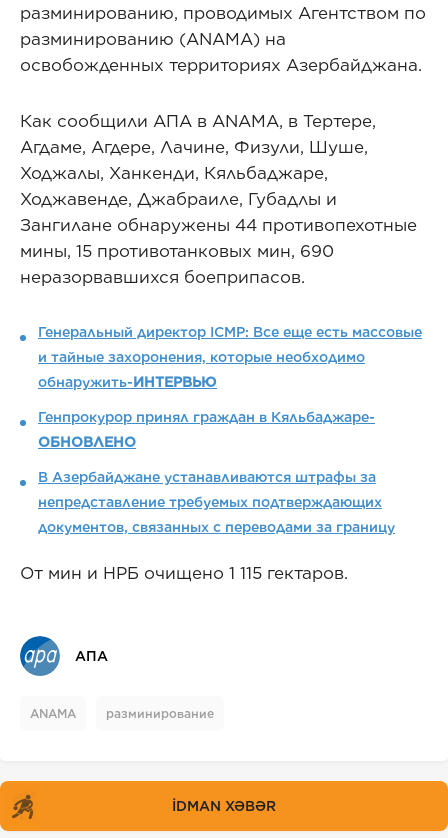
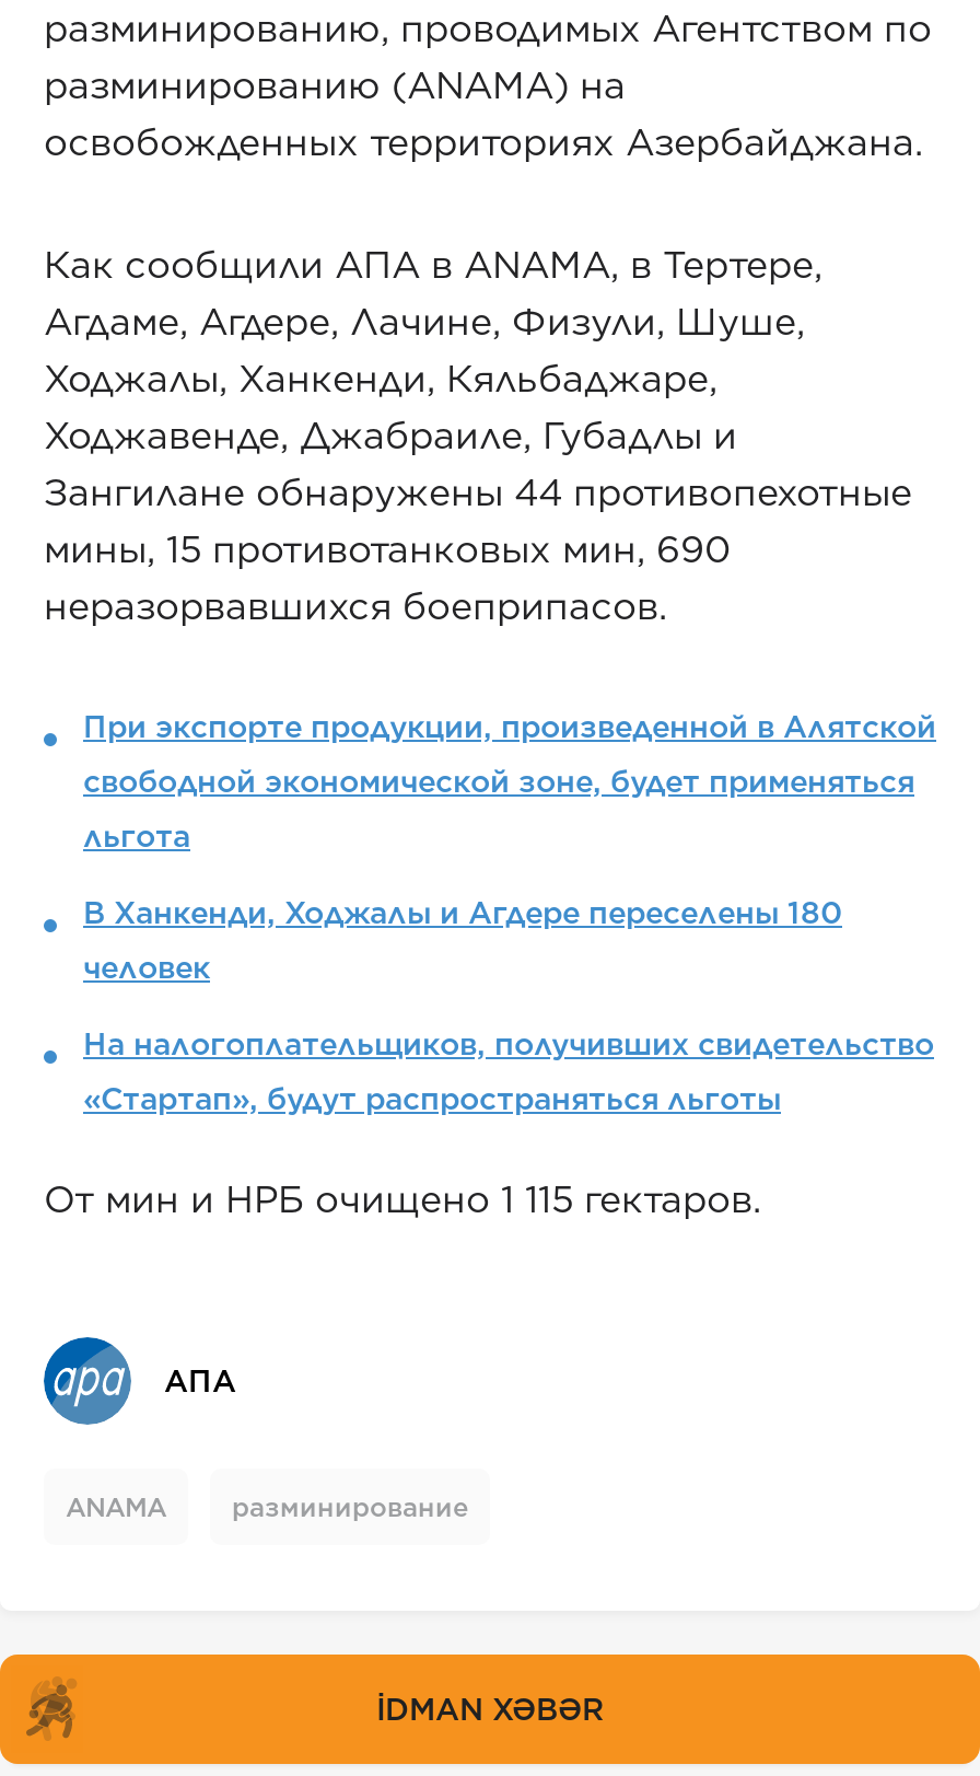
- Генеральный директор ICMP: Все еще есть массовые
- и тайные захоронения, которые необходимо
- обнаружить-ИНТЕРВЬЮ
- Генпрокурор принял граждан в Кяльбаджаре-
- ОБНОВЛЕНО
- В Азербайджане устанавливаются штрафы за
- непредставление требуемых подтверждающих
- документов, связанных с переводами за границу
+ При экспорте продукции, произведенной в Алятской
+ свободной экономической зоне, будет применяться
+ льгота
+ В Ханкенди, Ходжалы и Агдере переселены 180
+ человек
+ На налогоплательщиков, получивших свидетельство
+ «Стартап», будут распространяться льготы
